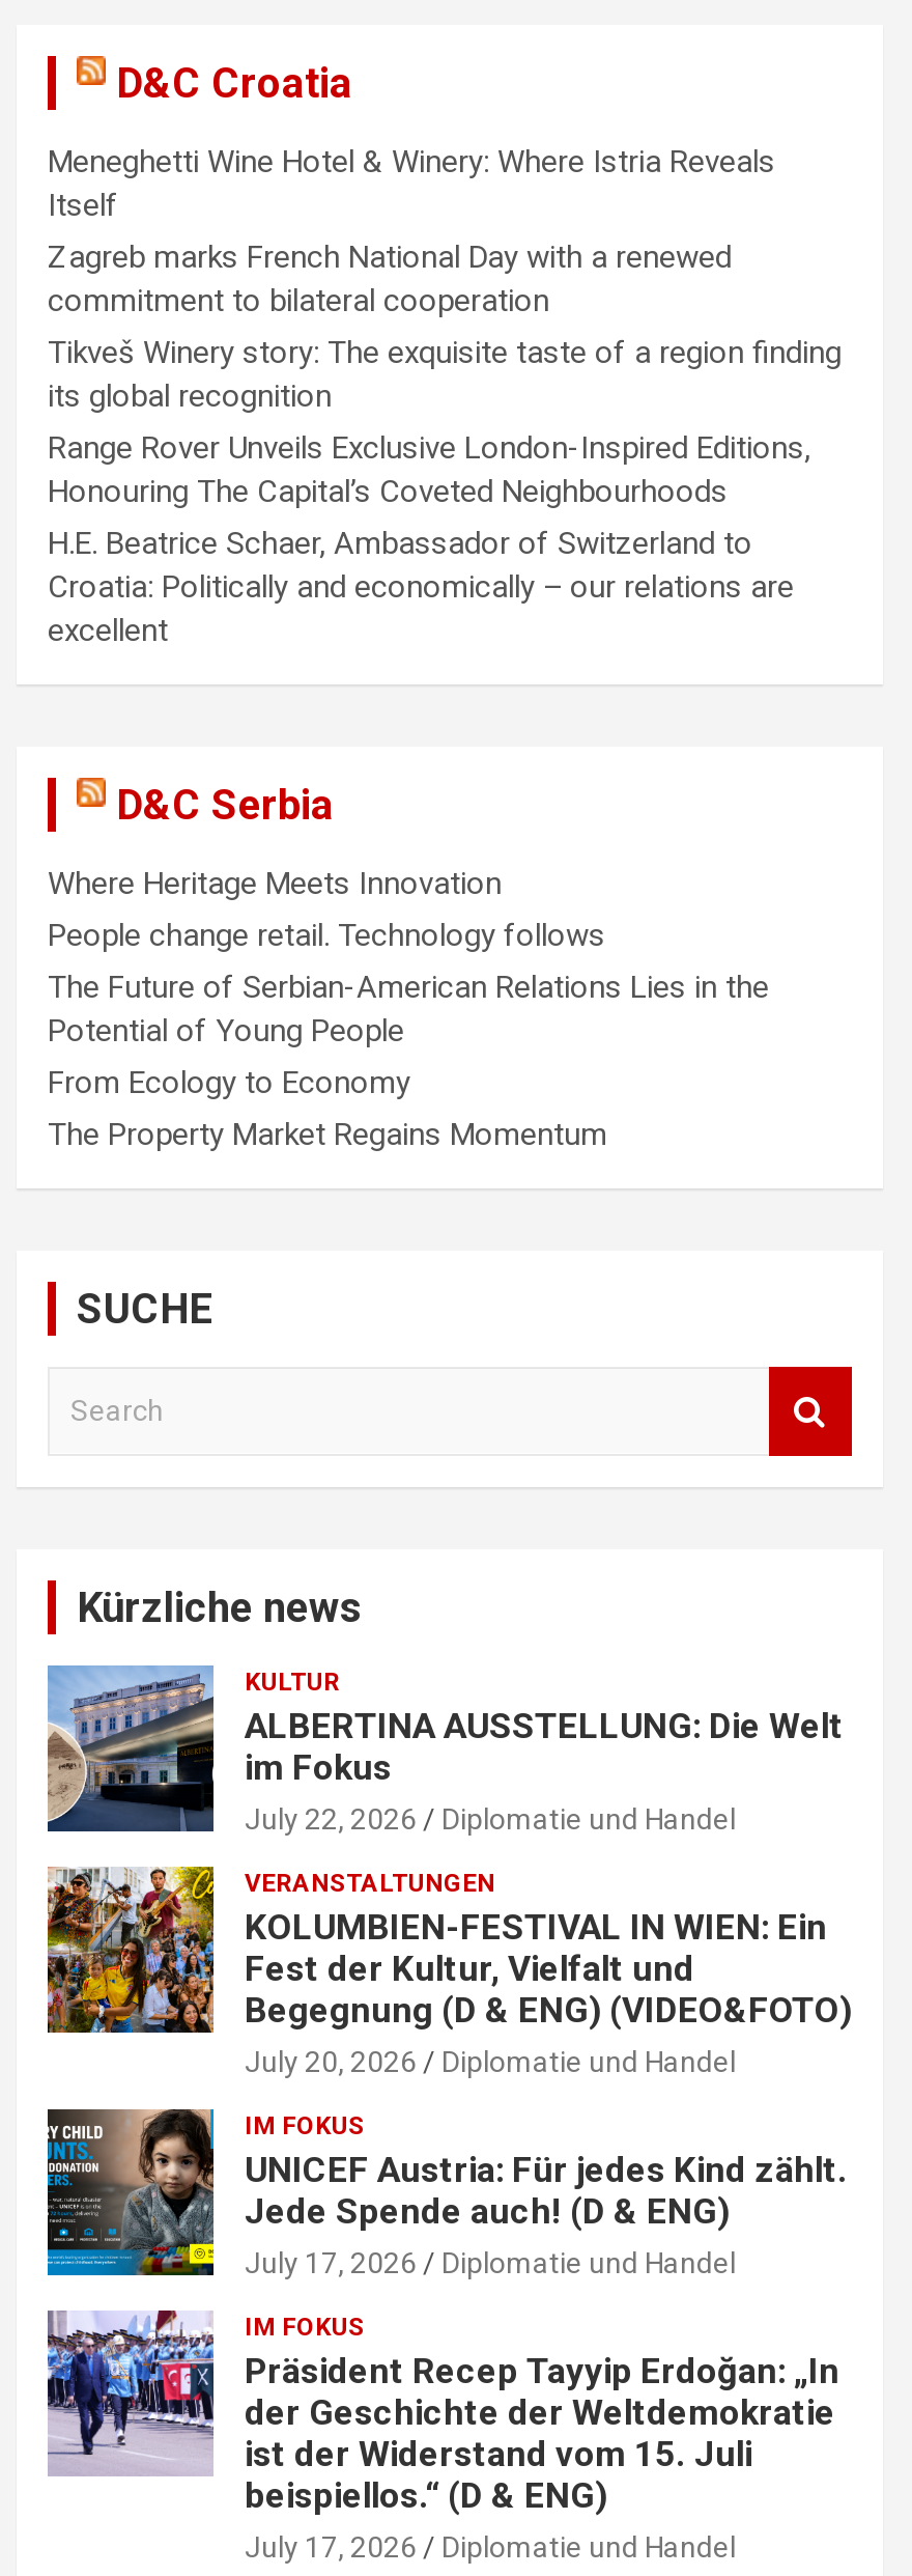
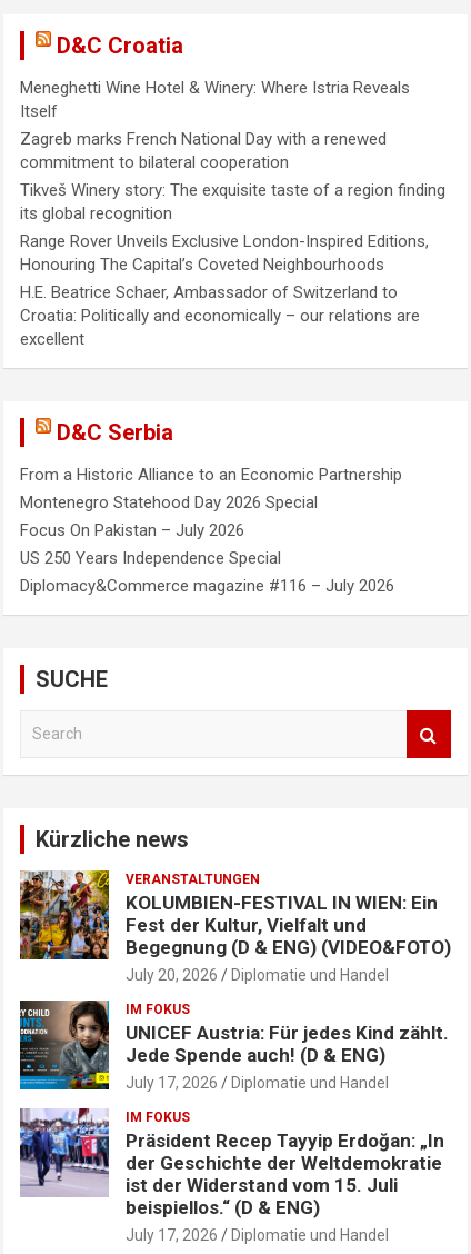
- Where Heritage Meets Innovation
- People change retail. Technology follows
- The Future of Serbian-American Relations Lies in the
- Potential of Young People
- From Ecology to Economy
- The Property Market Regains Momentum
+ From a Historic Alliance to an Economic Partnership
+ Montenegro Statehood Day 2026 Special
+ Focus On Pakistan – July 2026
+ US 250 Years Independence Special
+ Diplomacy&Commerce magazine #116 – July 2026

- [image]
- KULTUR
- ALBERTINA AUSSTELLUNG: Die Welt
- im Fokus
- July 22, 2026
- Diplomatie und Handel
